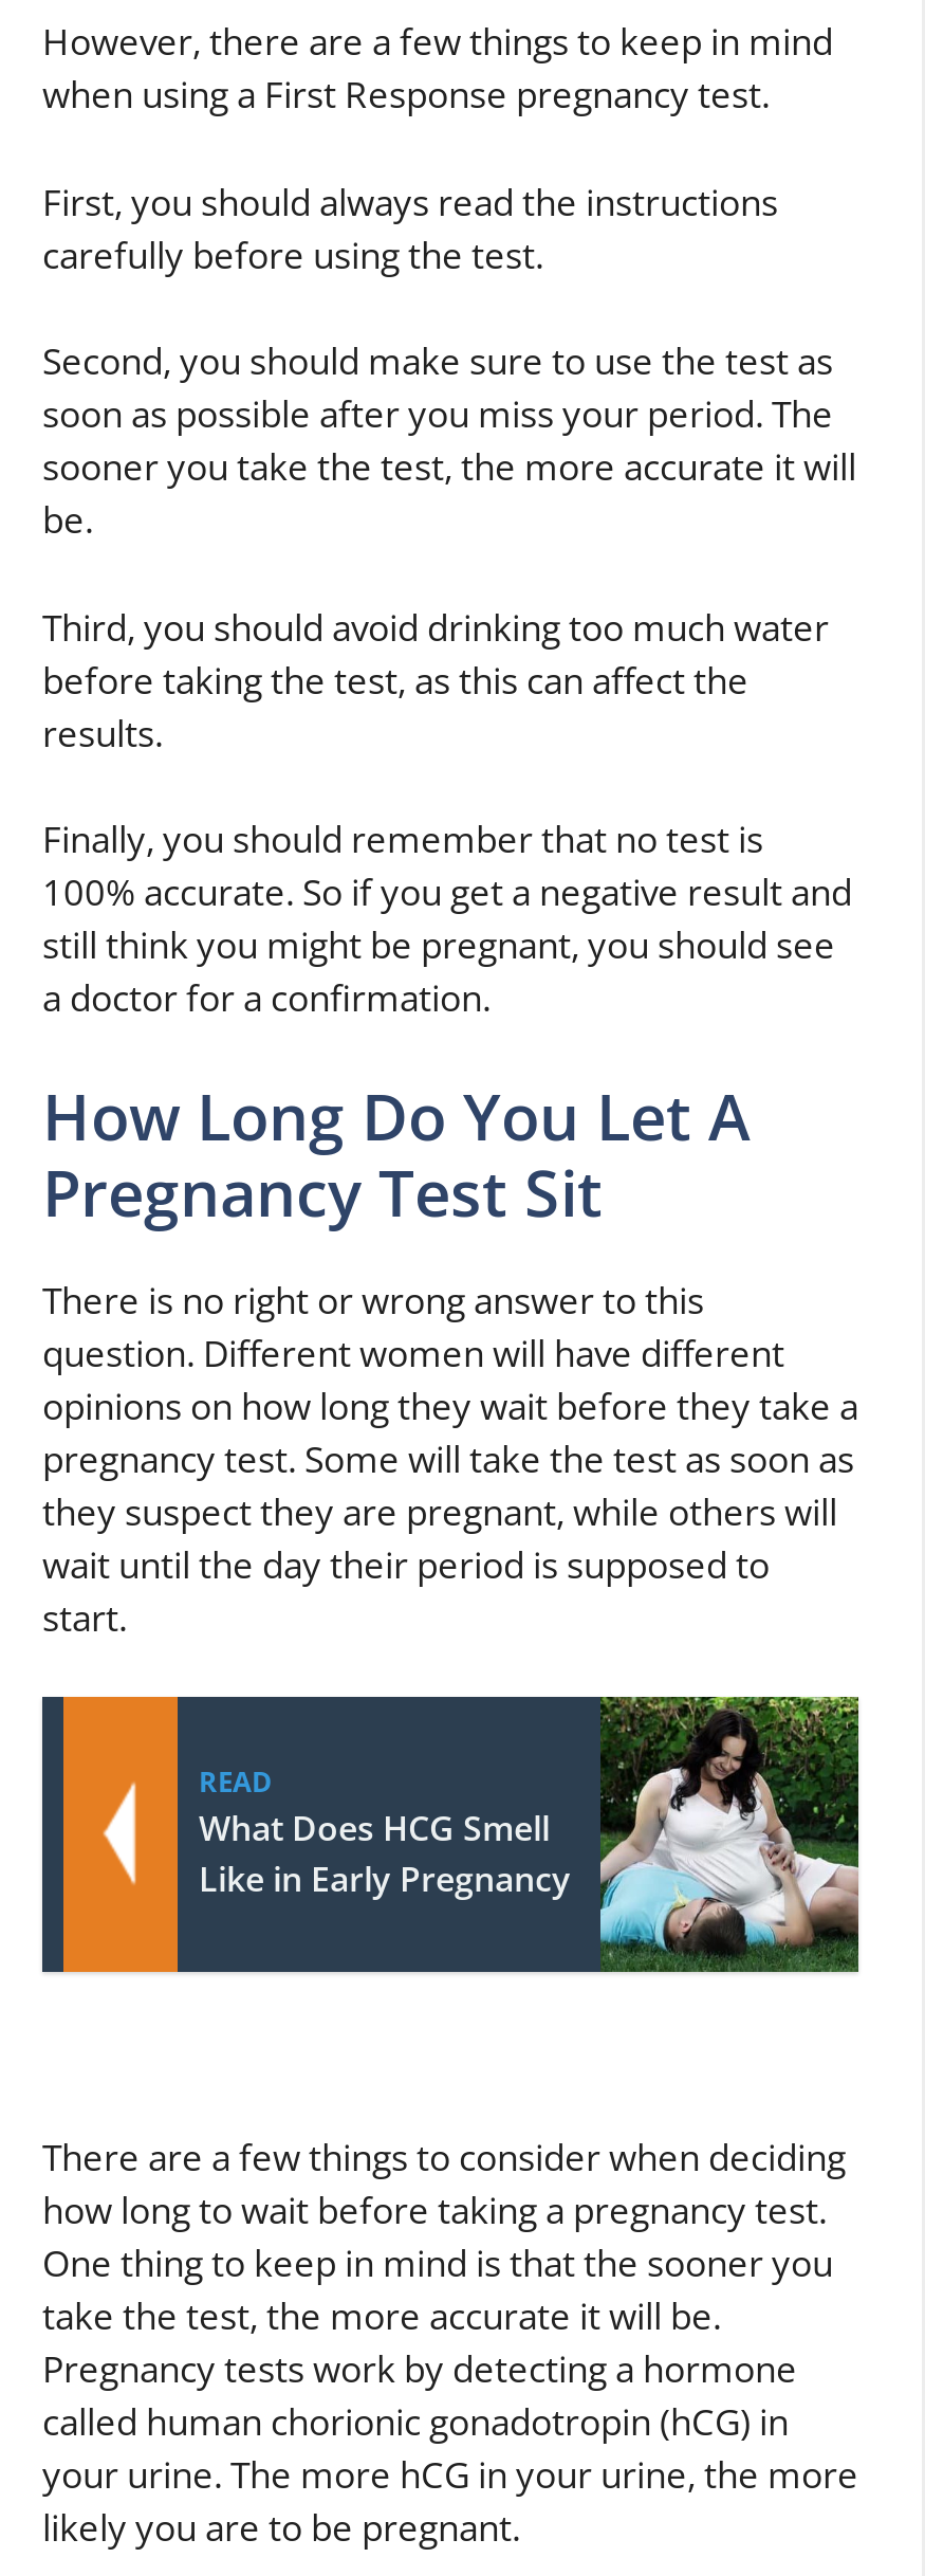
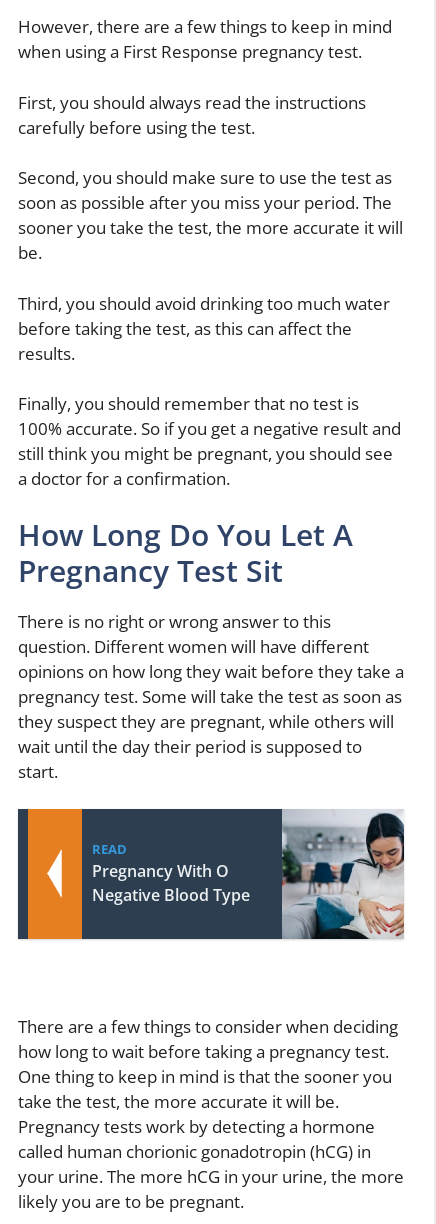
- [image]
- What Does HCG Smell
- Like in Early Pregnancy
+ [image]
+ Pregnancy With O
+ Negative Blood Type
